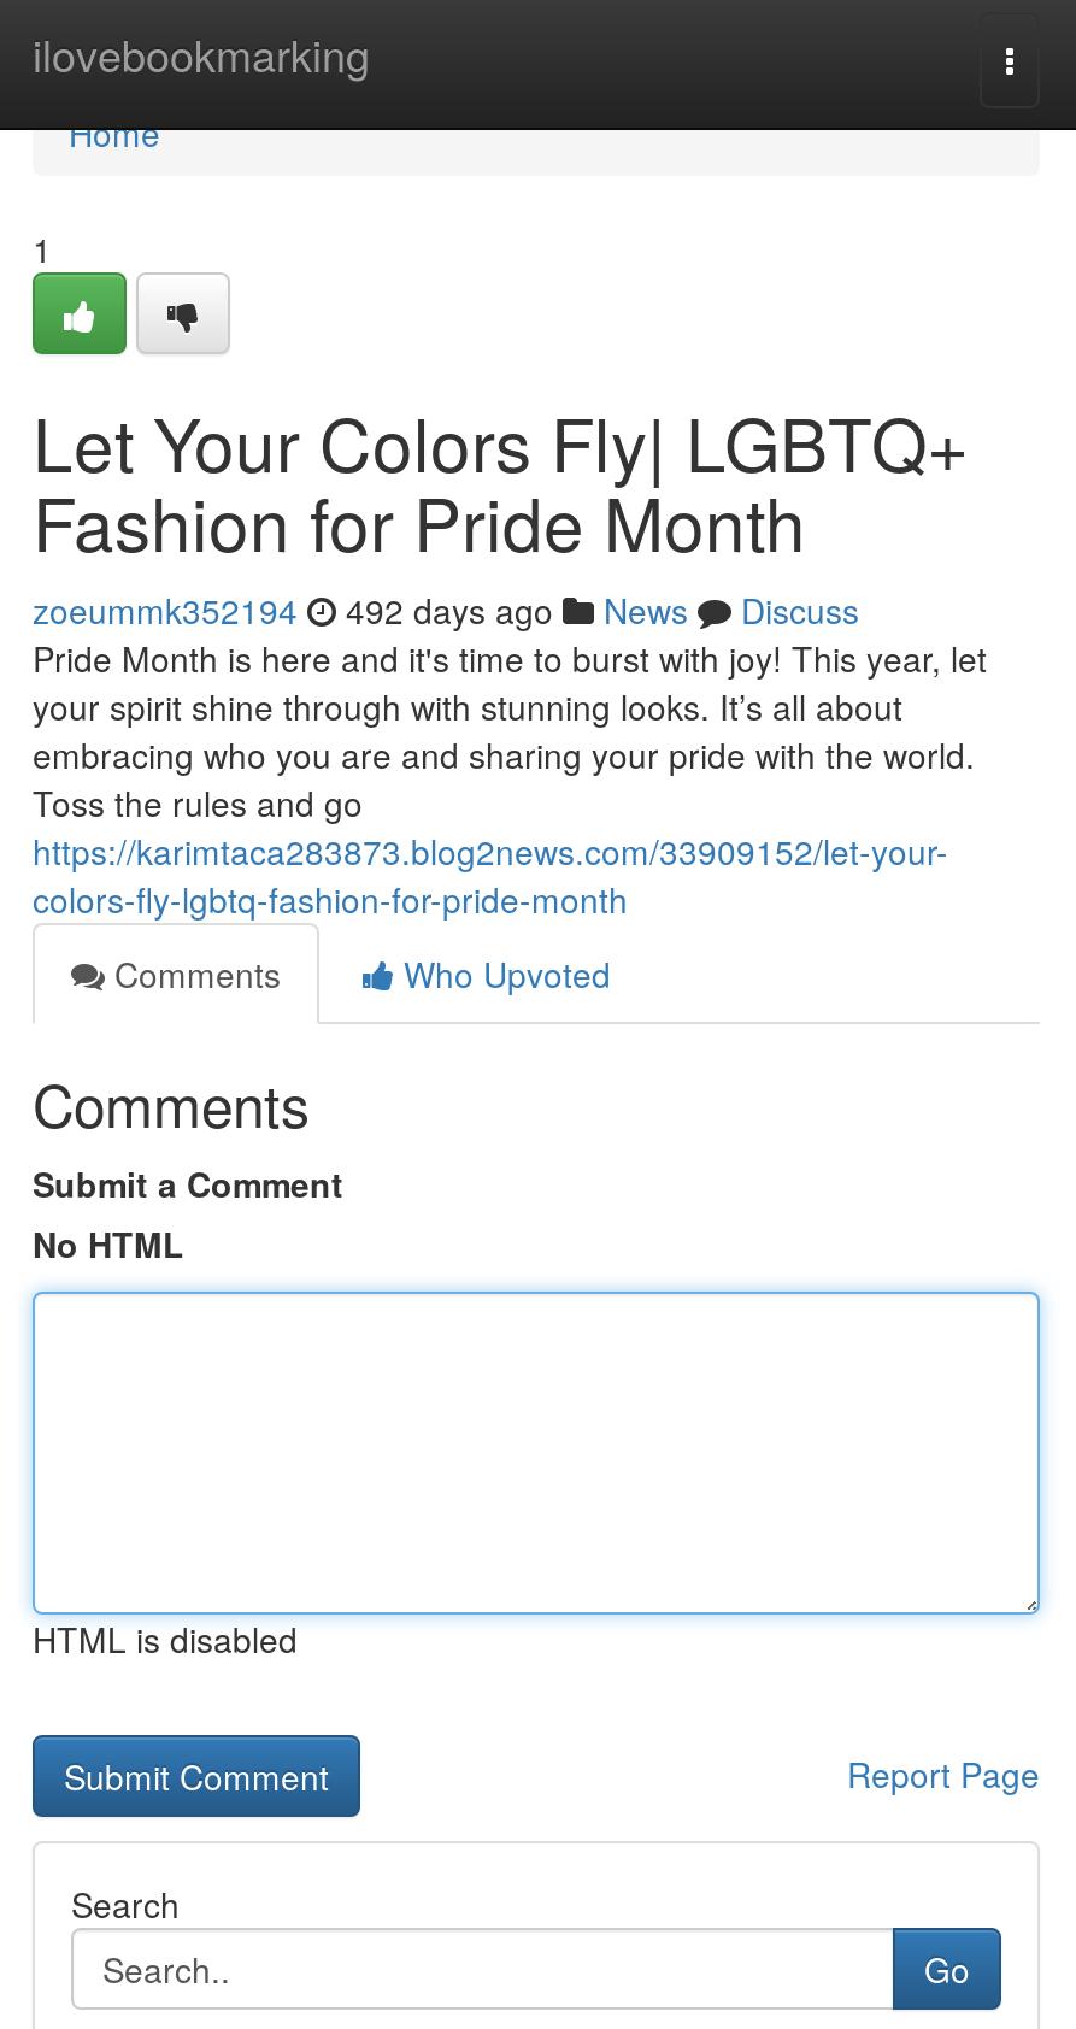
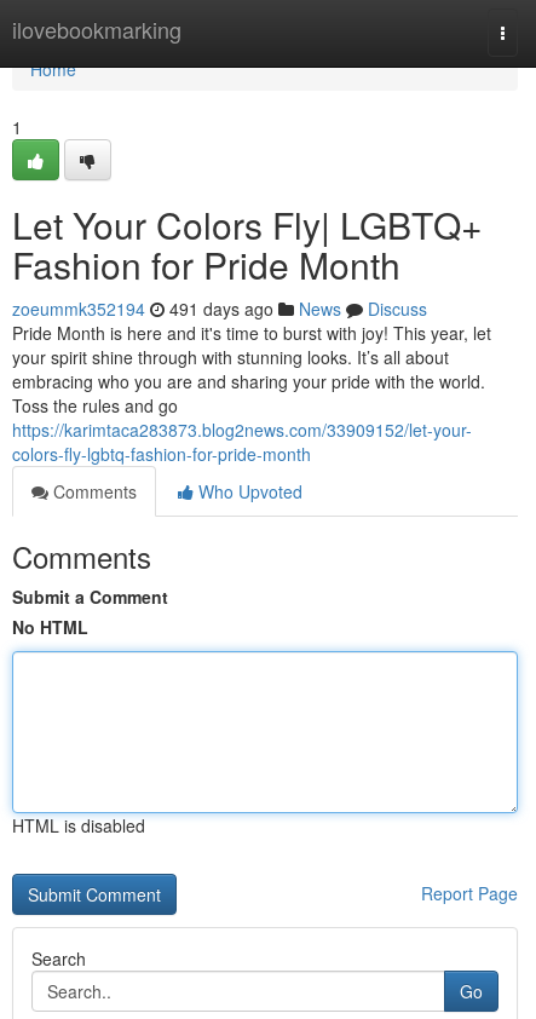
- zoeummk352194 492 days ago News Discuss
+ zoeummk352194 491 days ago News Discuss
